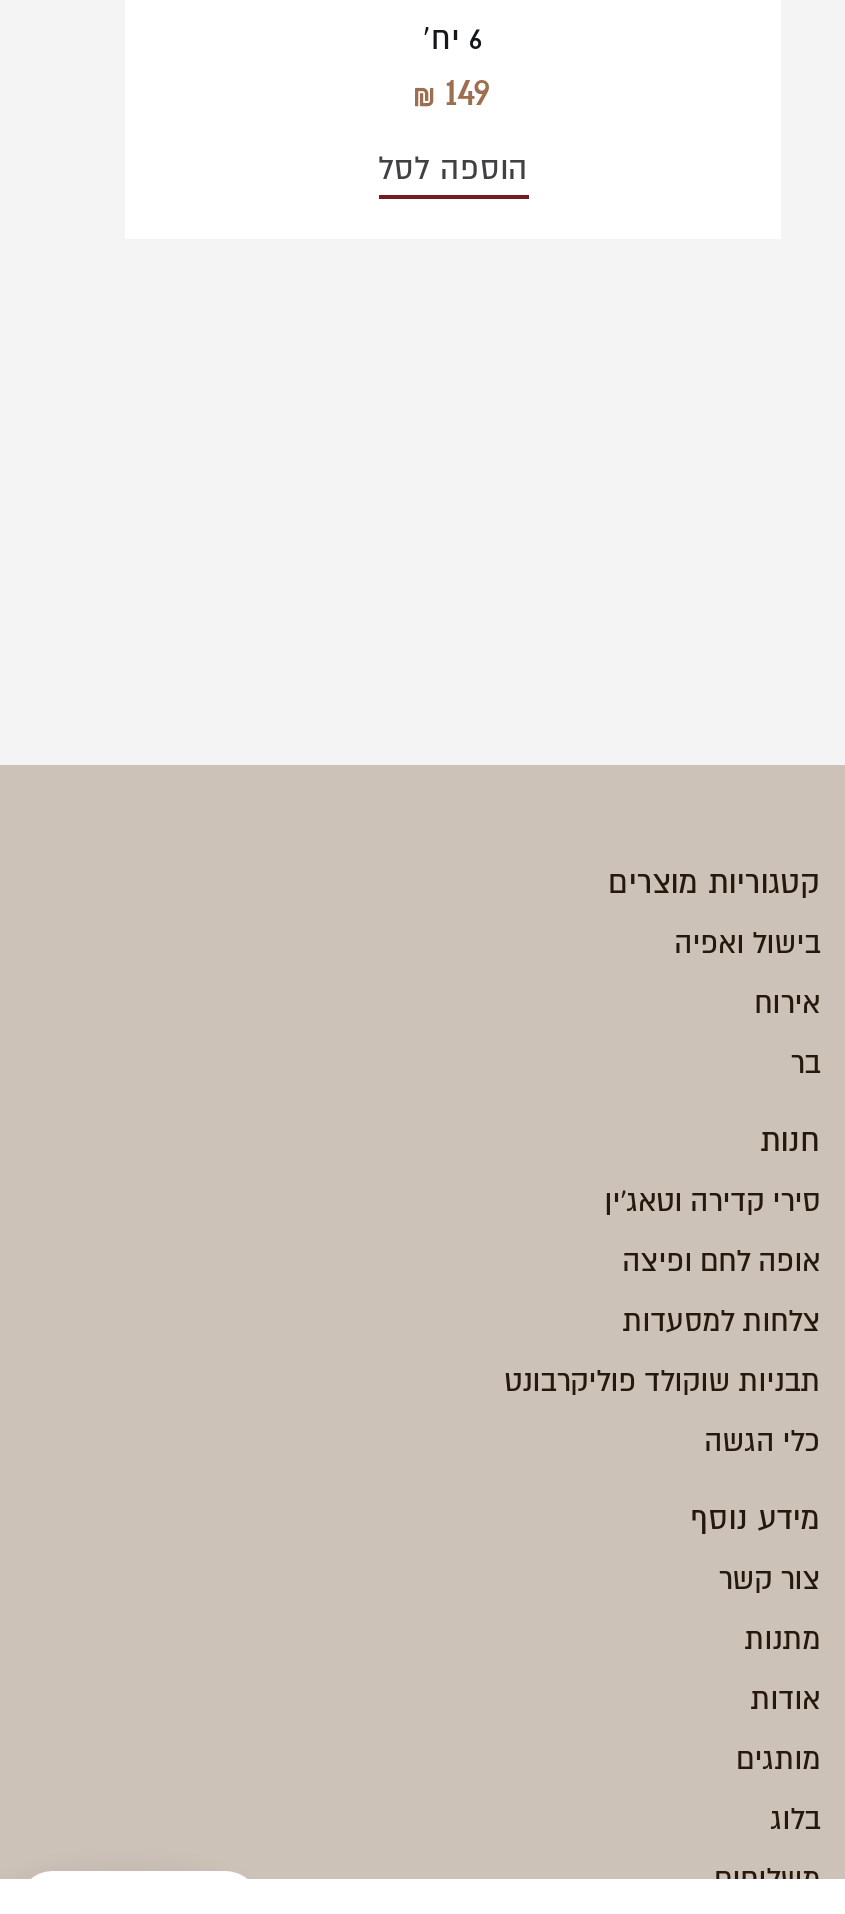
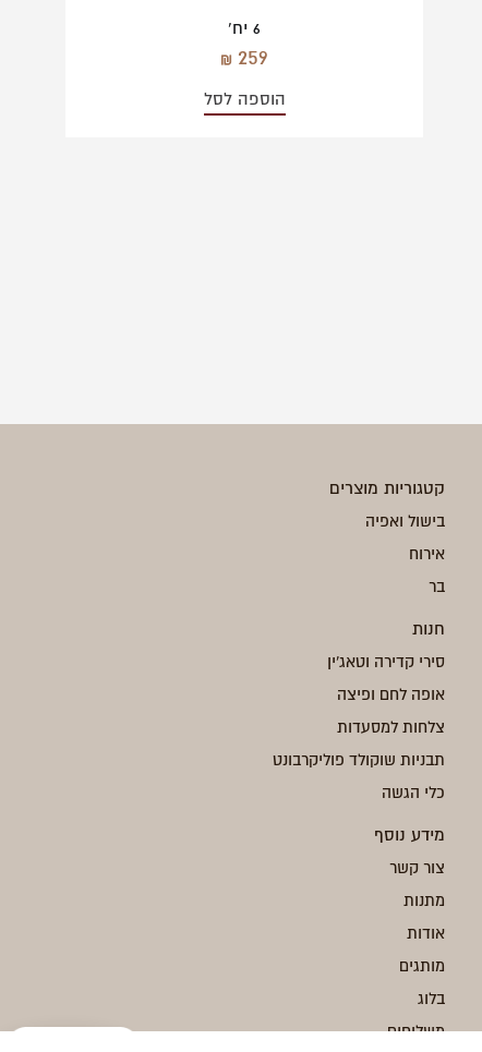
- 149
+ 259
